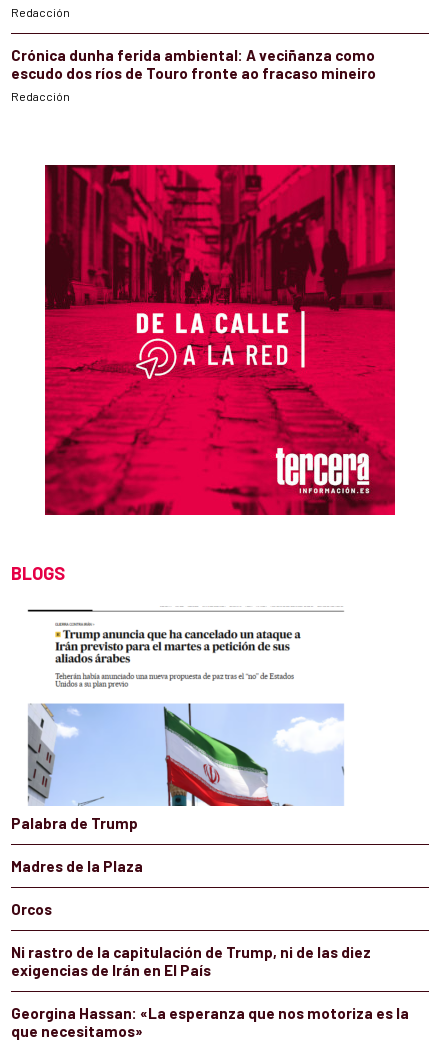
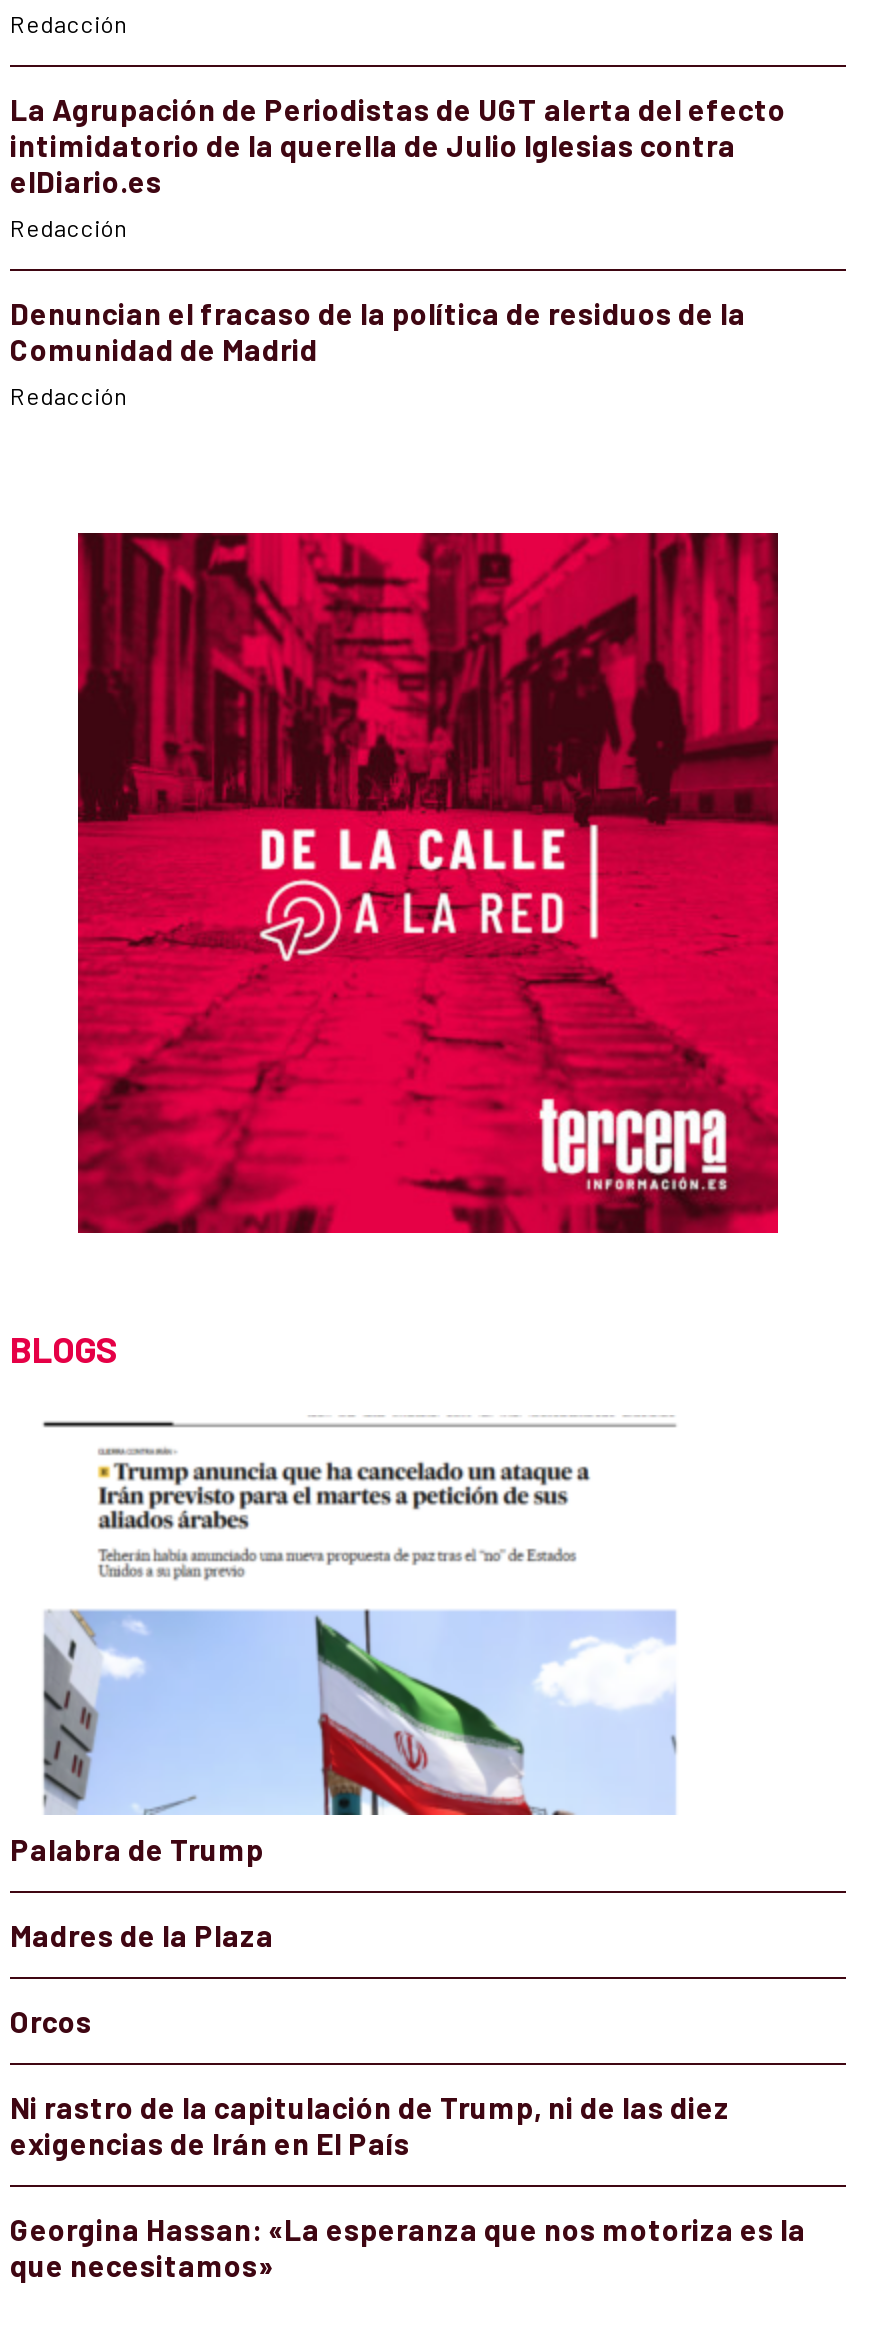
- Crónica dunha ferida ambiental: A veciñanza como
- escudo dos ríos de Touro fronte ao fracaso mineiro
+ La Agrupación de Periodistas de UGT alerta del efecto
+ intimidatorio de la querella de Julio Iglesias contra
+ elDiario.es
+ Redacción
+ Denuncian el fracaso de la política de residuos de la
+ Comunidad de Madrid
